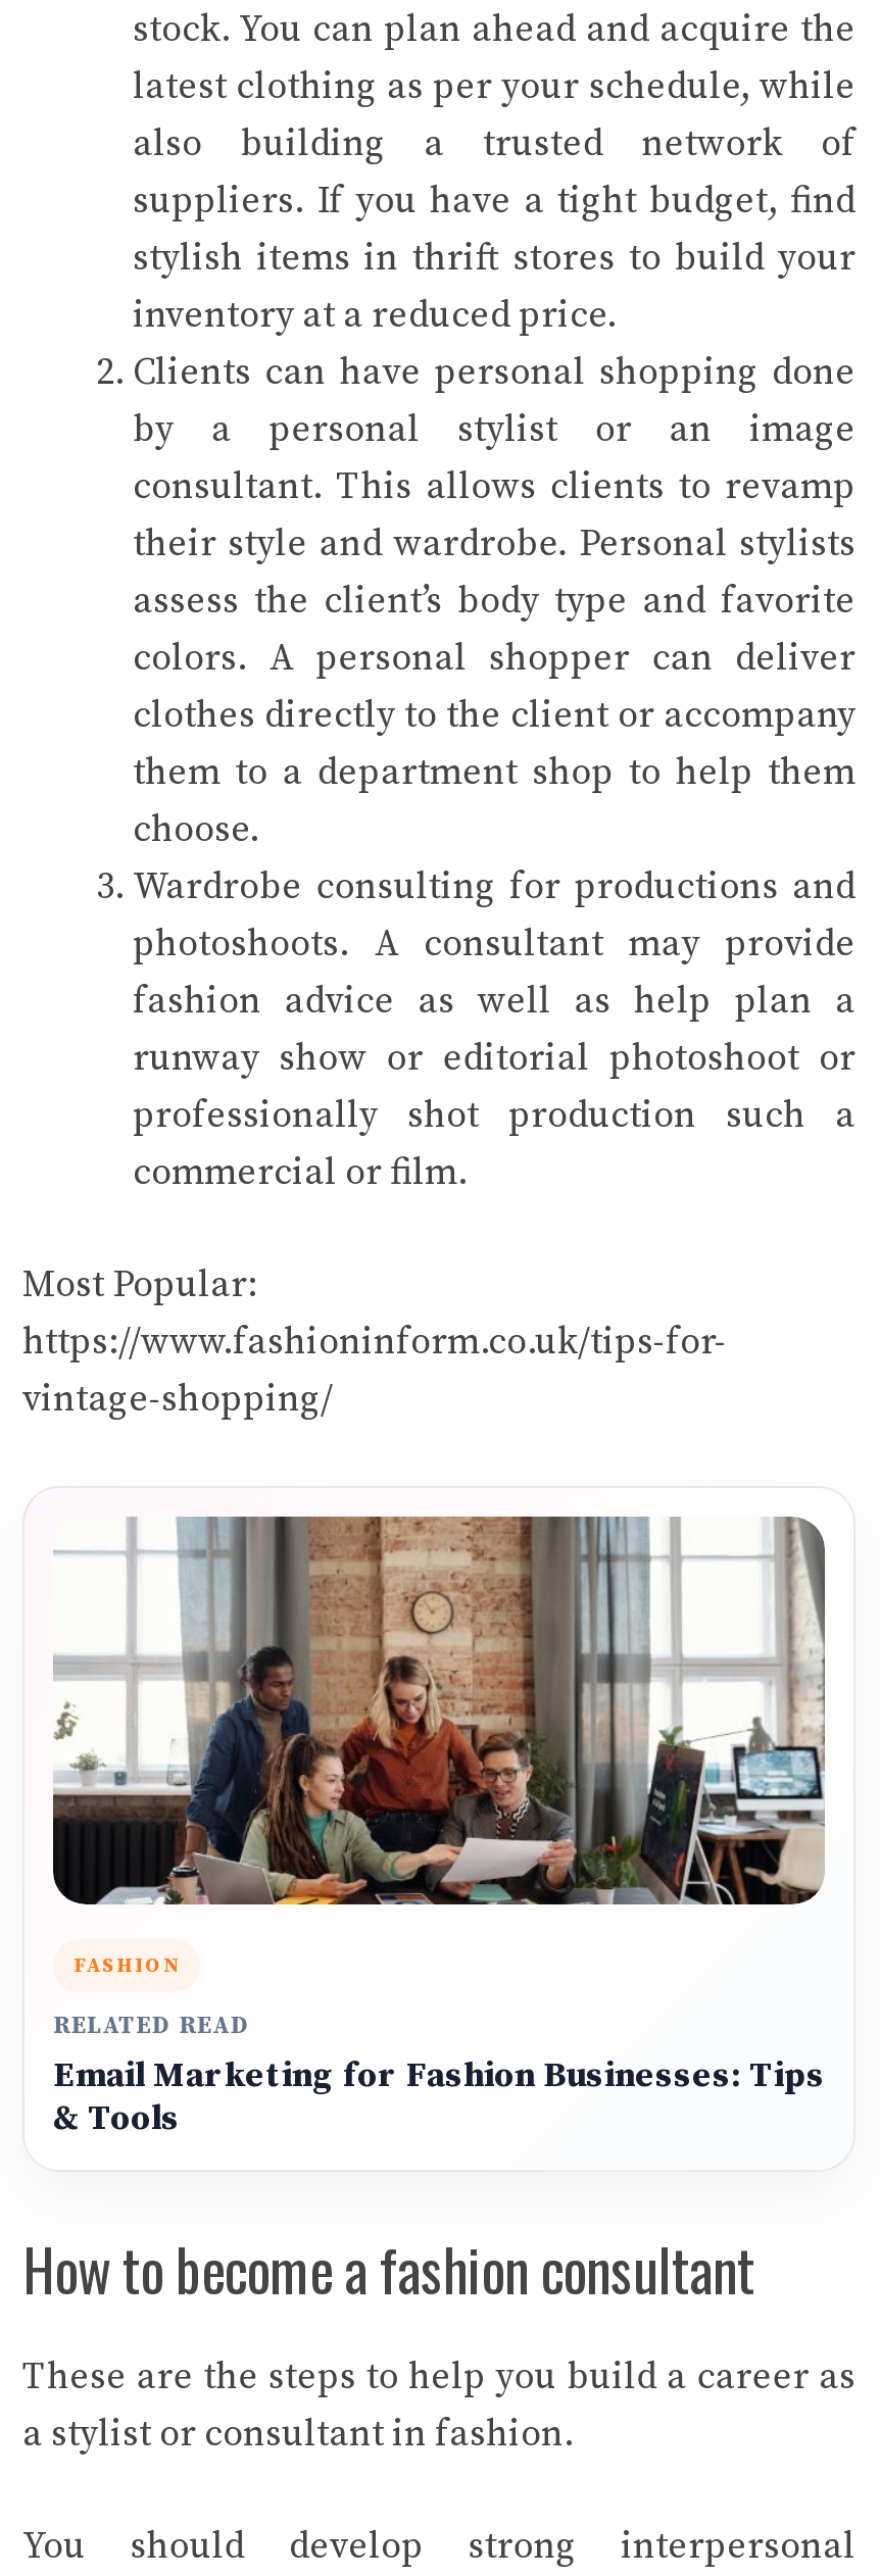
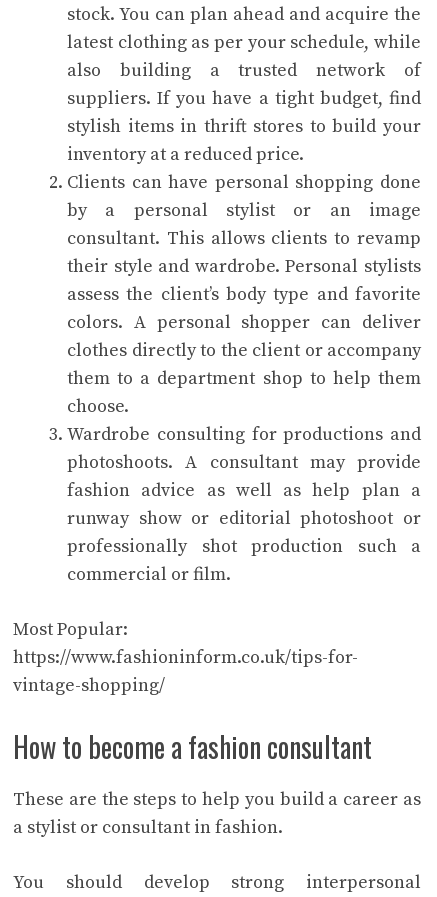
- [image]
- FASHION
- RELATED READ
- Email Marketing for Fashion Businesses: Tips
- & Tools
